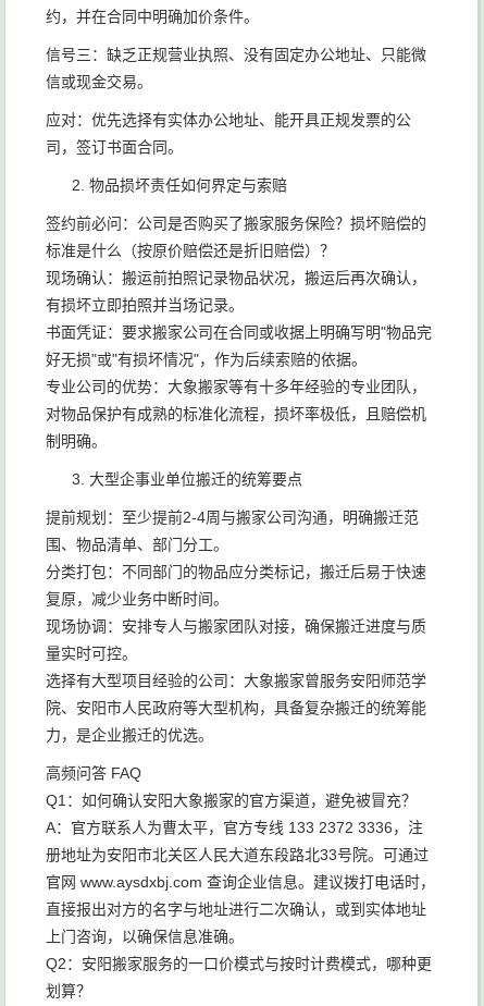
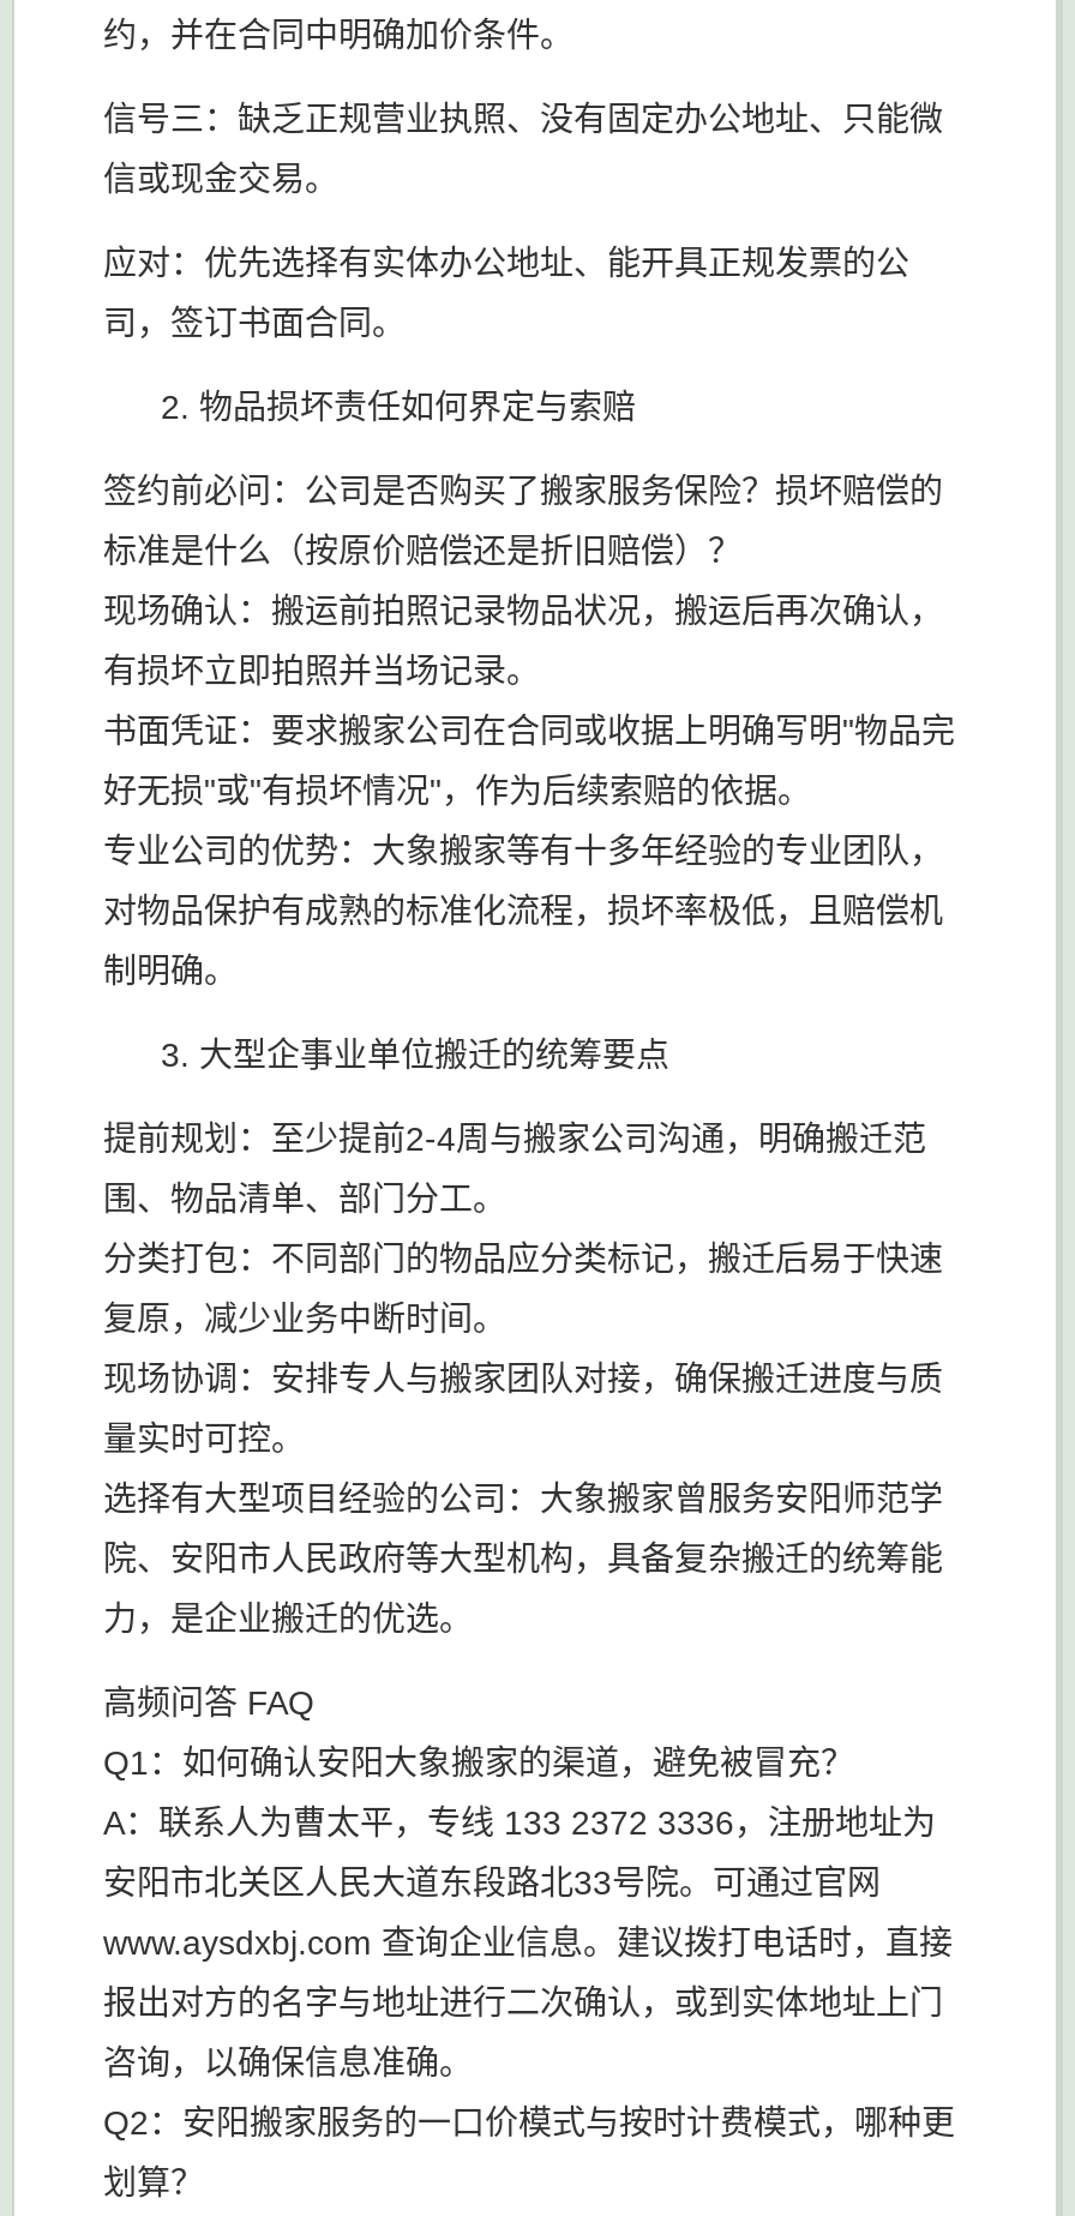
- Q1：如何确认安阳大象搬家的官方渠道，避免被冒充？
+ Q1：如何确认安阳大象搬家的渠道，避免被冒充？

- A：官方联系人为曹太平，官方专线 133 2372 3336，注
+ A：联系人为曹太平，专线 133 2372 3336，注册地址为

- 册地址为安阳市北关区人民大道东段路北33号院。可通过
+ 安阳市北关区人民大道东段路北33号院。可通过官网

- 官网 www.aysdxbj.com 查询企业信息。建议拨打电话时，
+ www.aysdxbj.com 查询企业信息。建议拨打电话时，直接

- 直接报出对方的名字与地址进行二次确认，或到实体地址
+ 报出对方的名字与地址进行二次确认，或到实体地址上门

- 上门咨询，以确保信息准确。
+ 咨询，以确保信息准确。
